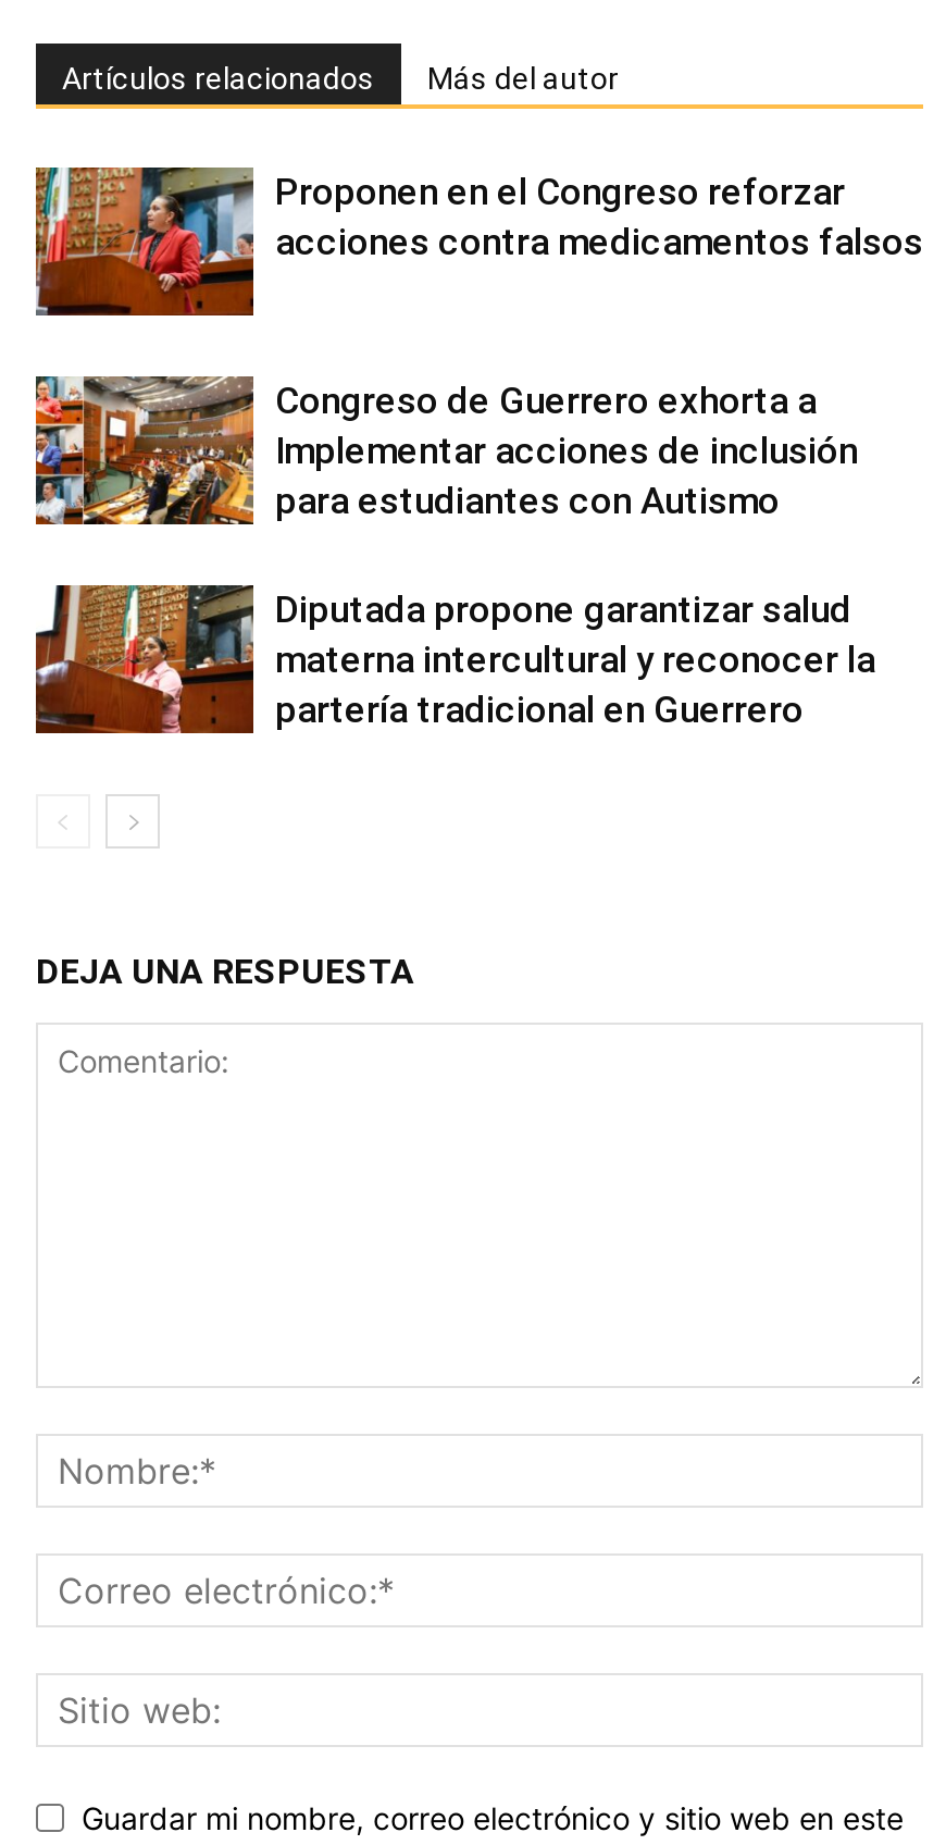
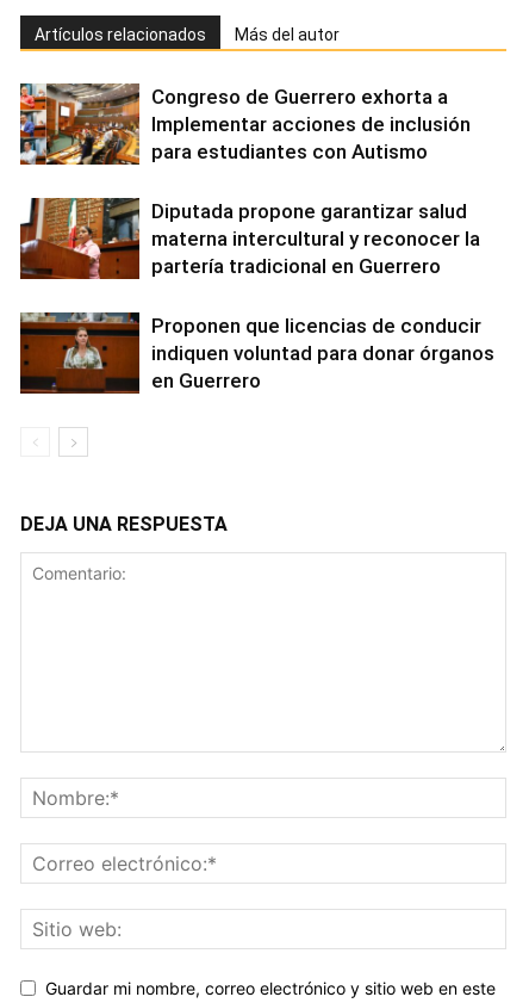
- [image]
- Proponen en el Congreso reforzar
- acciones contra medicamentos falsos

moved up: [image] | Congreso de Guerrero exhorta a | Implementar acciones de inclusión | para estudiantes con Autismo | Diputada propone garantizar salud | materna intercultural y reconocer la | partería tradicional en Guerrero

+ [image]
+ Proponen que licencias de conducir
+ indiquen voluntad para donar órganos
+ en Guerrero
